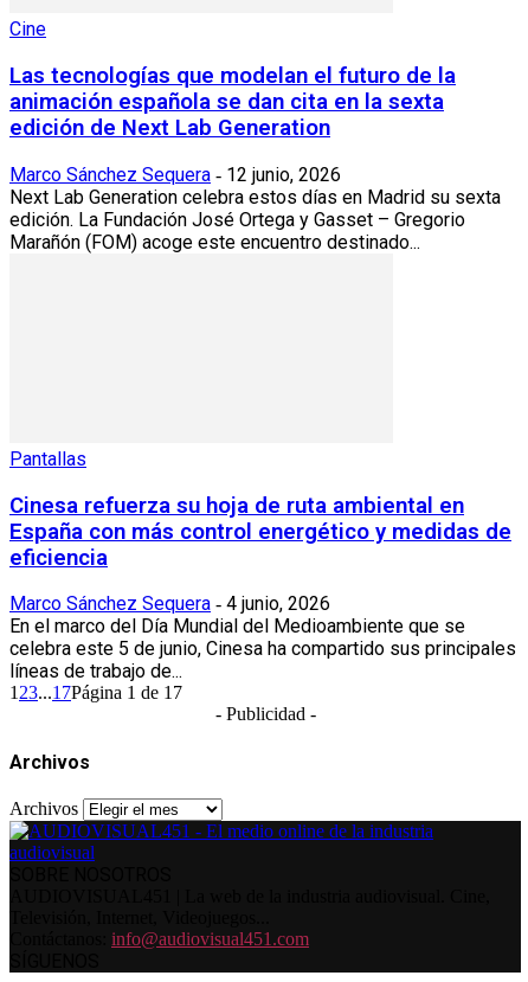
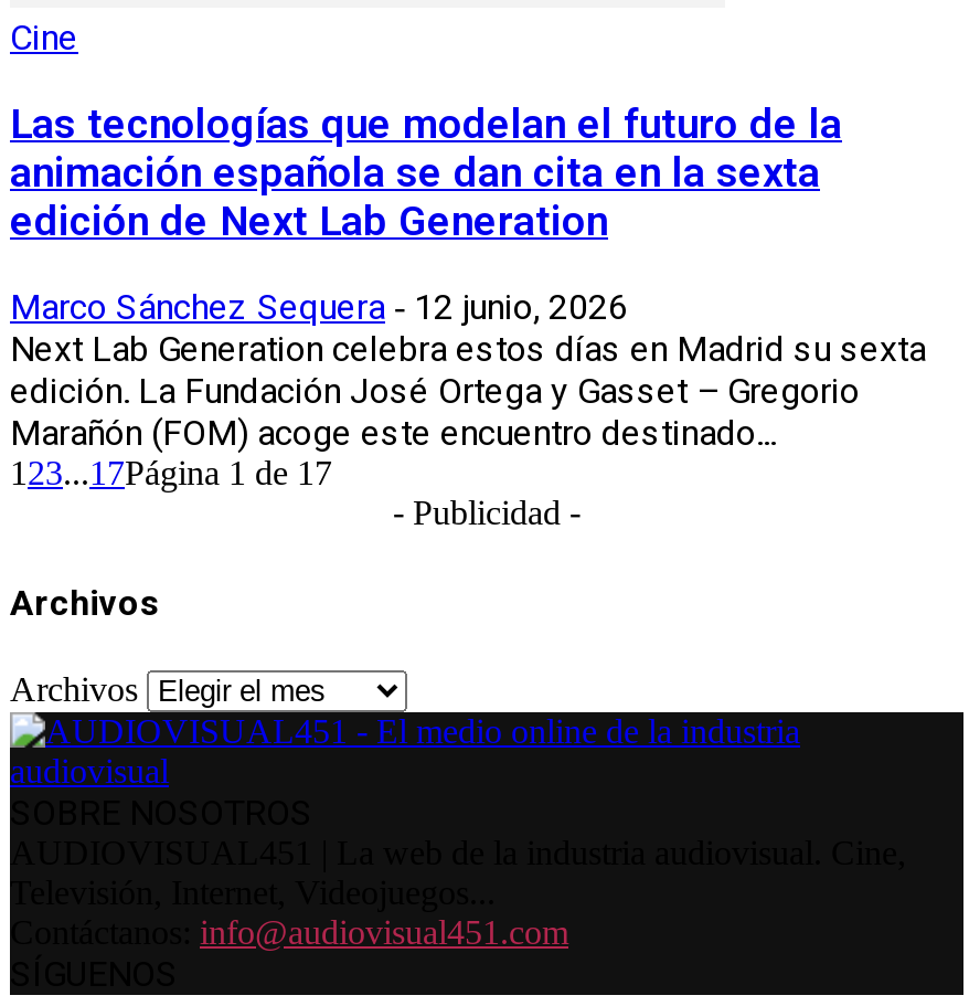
- Pantallas
- Cinesa refuerza su hoja de ruta ambiental en
- España con más control energético y medidas de
- eficiencia
- Marco Sánchez Sequera - 4 junio, 2026
- En el marco del Día Mundial del Medioambiente que se
- celebra este 5 de junio, Cinesa ha compartido sus principales
- líneas de trabajo de...
